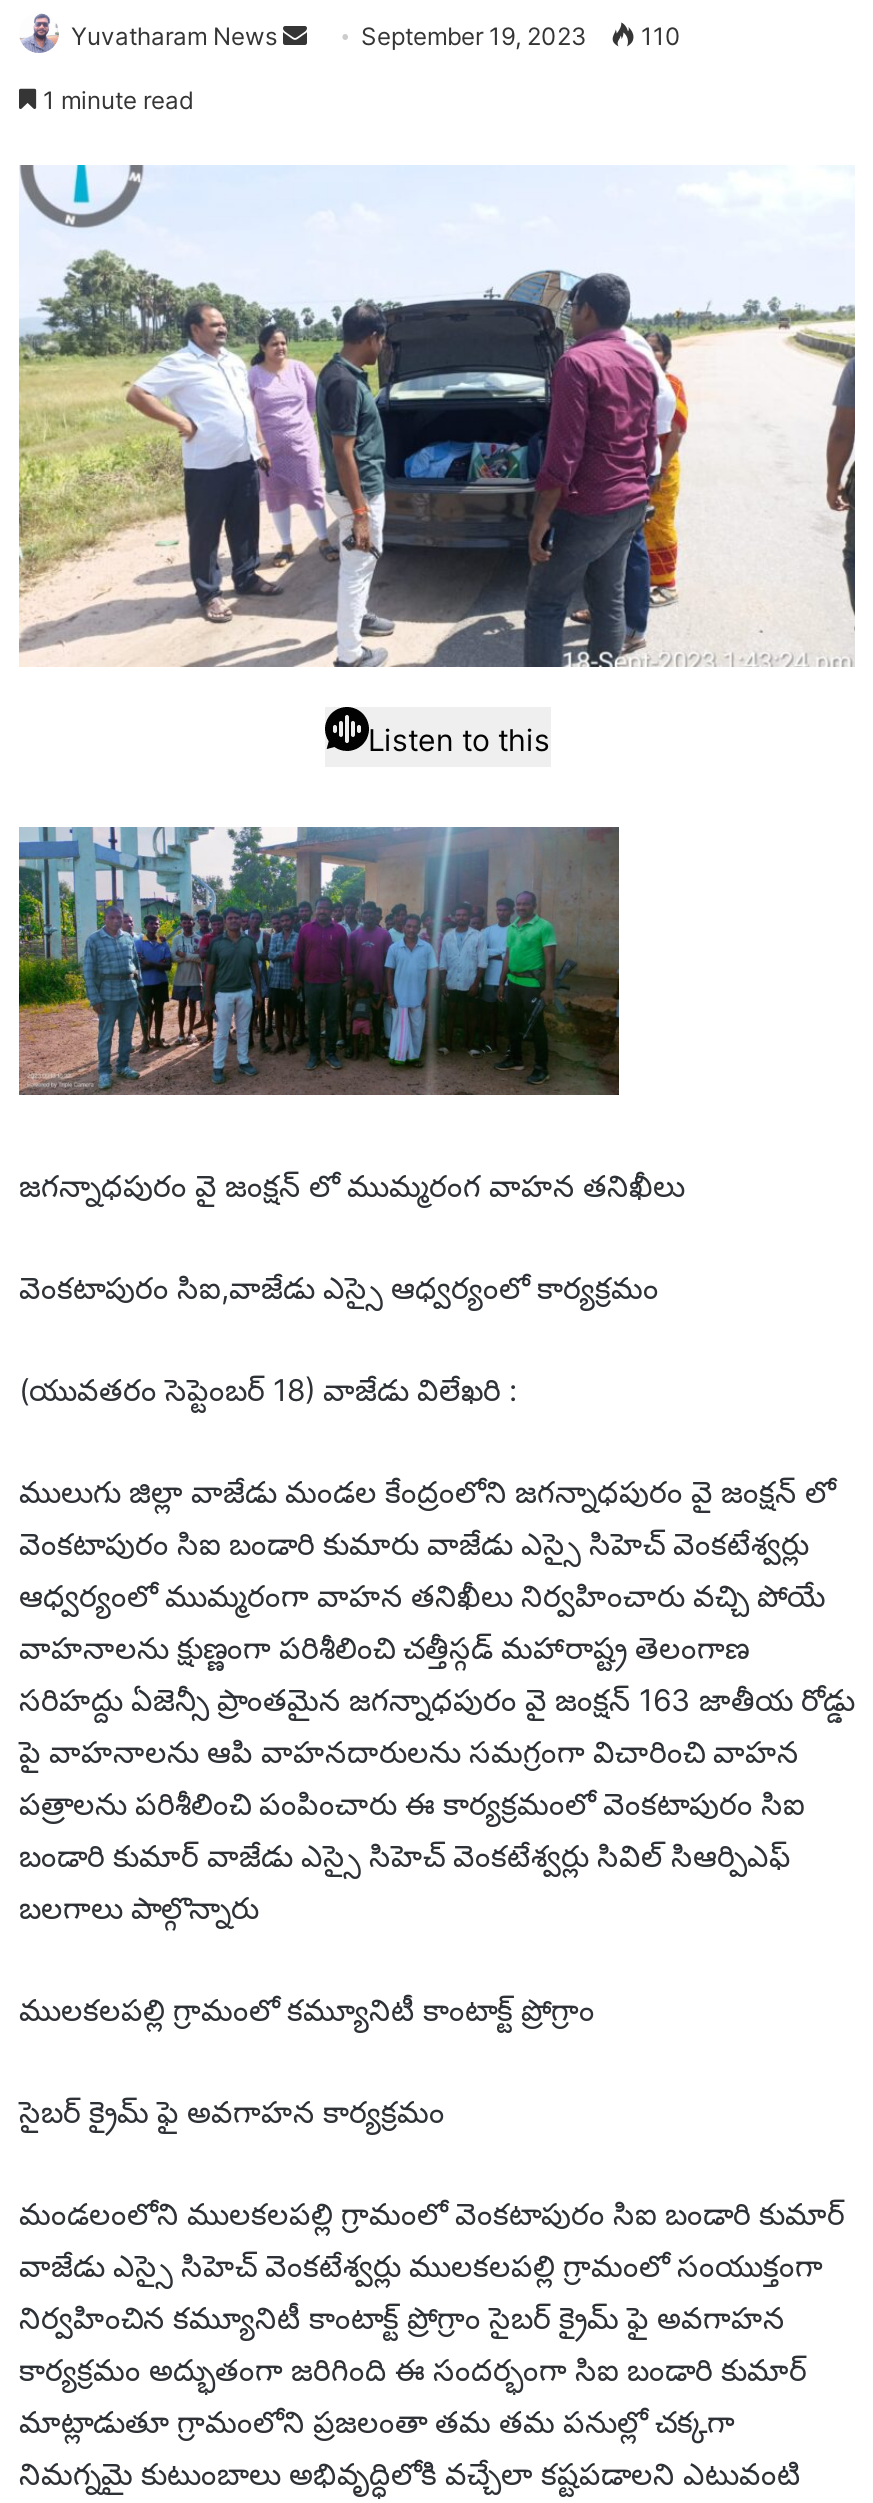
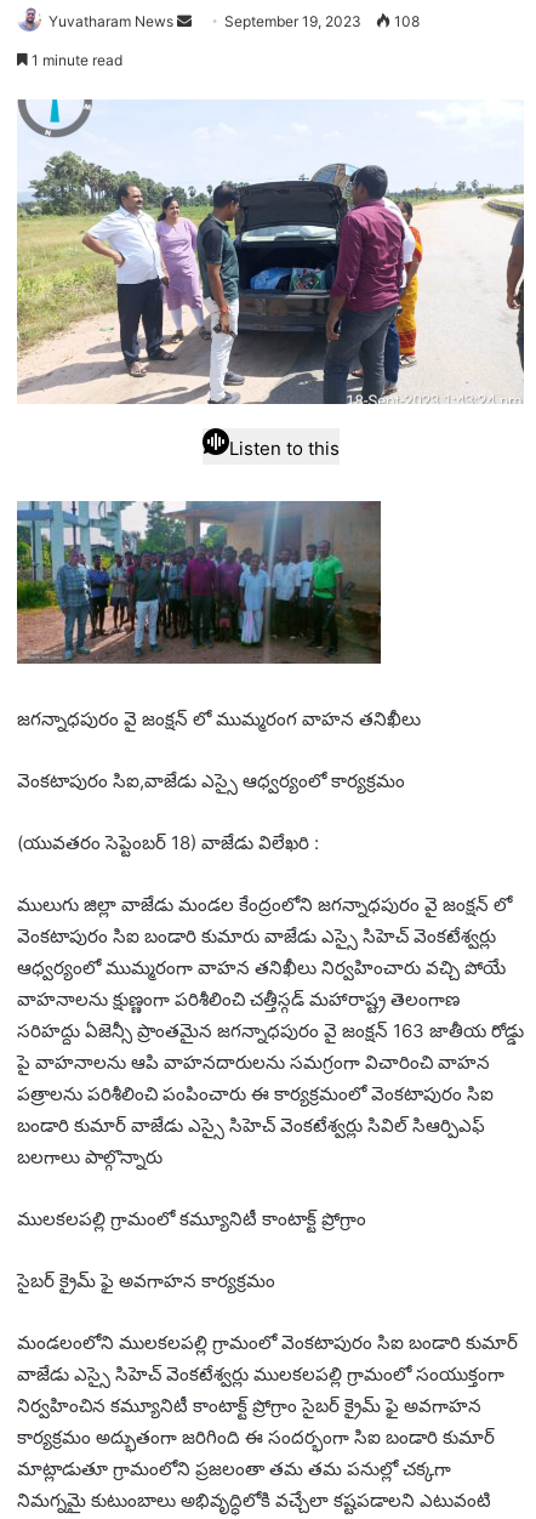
- 110
+ 108
